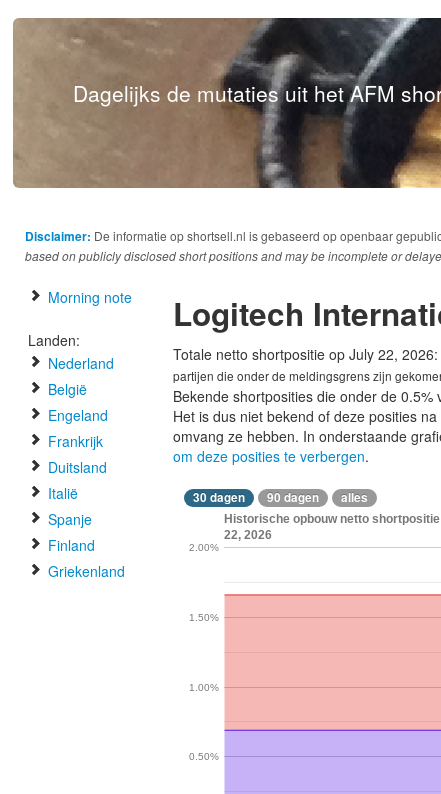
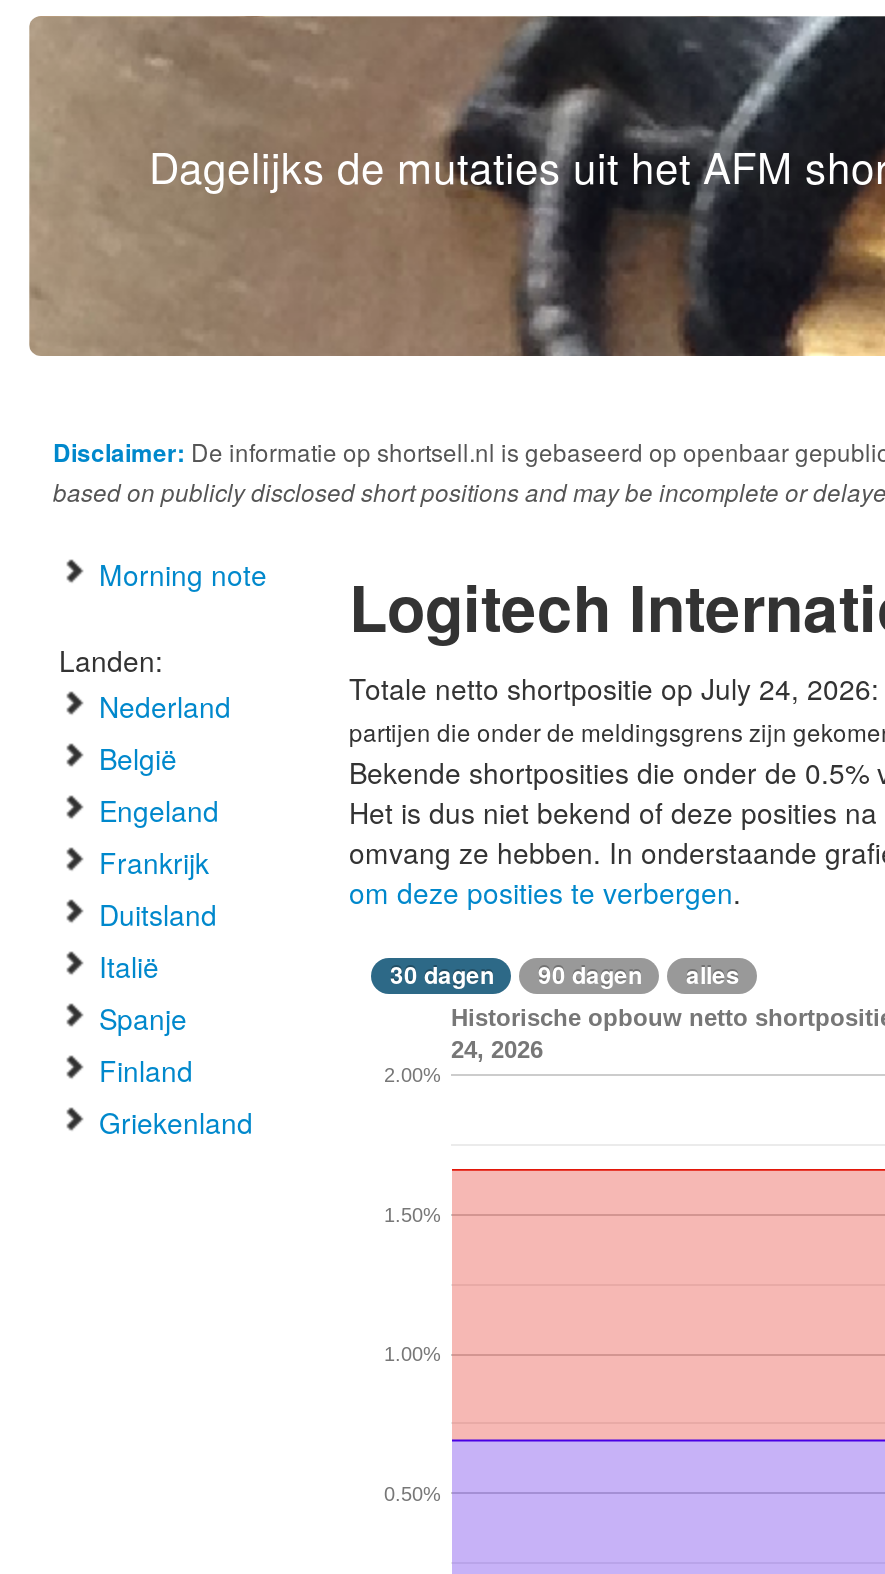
- Totale netto shortpositie op July 22, 2026:
+ Totale netto shortpositie op July 24, 2026:

- 22, 2026
+ 24, 2026
